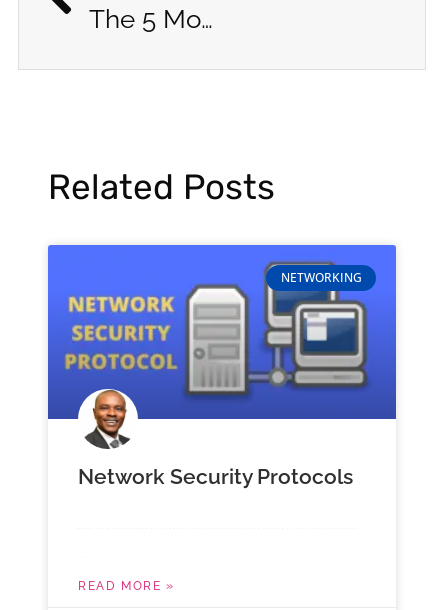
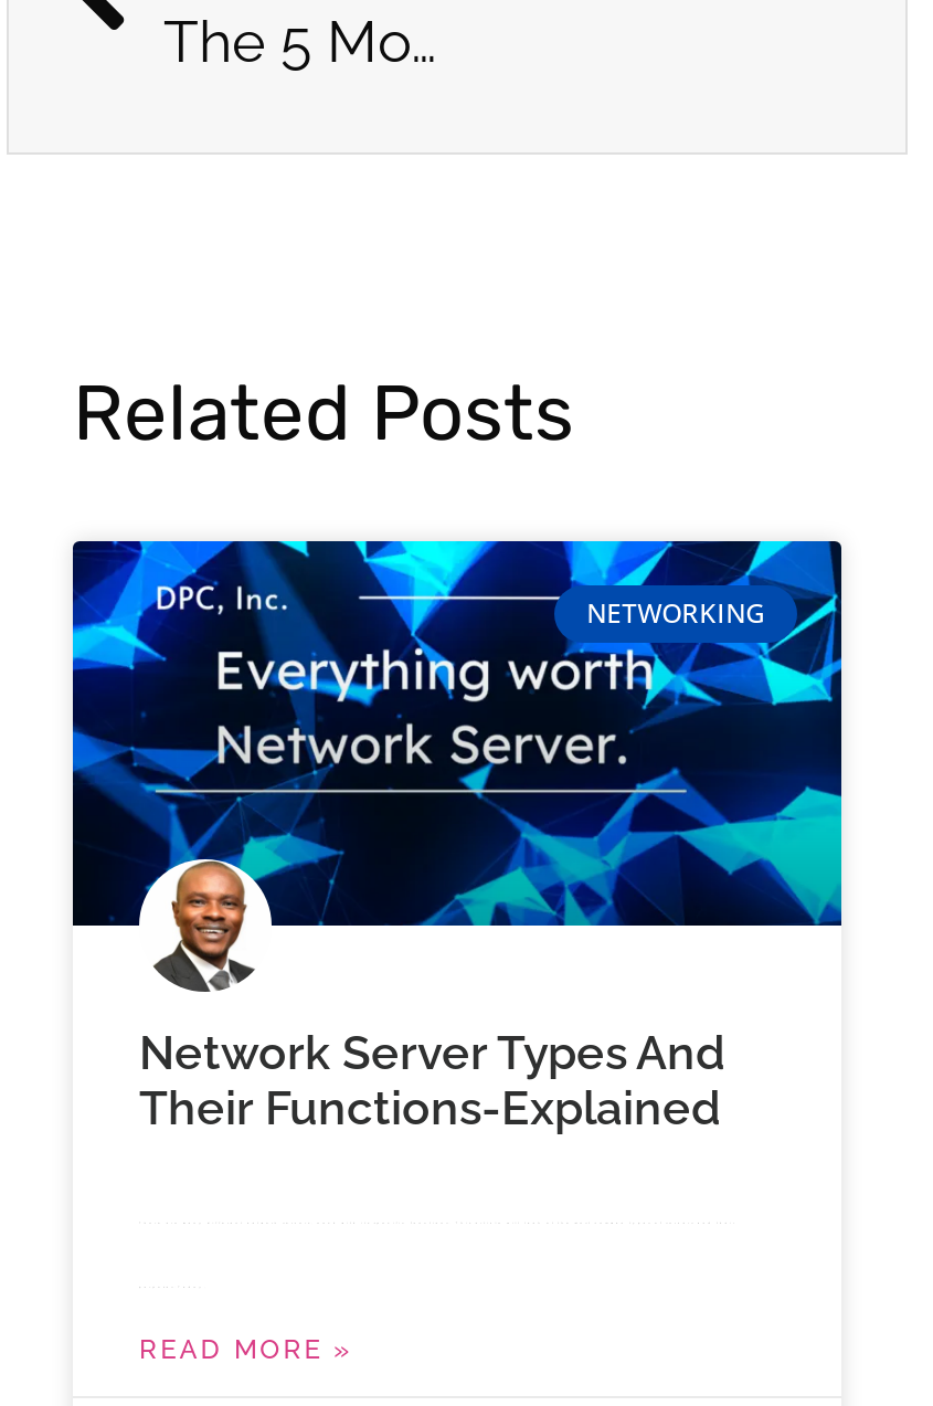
- [image]
+ [image]

- Network Security Protocols
+ Network Server Types And
+ Their Functions-Explained
